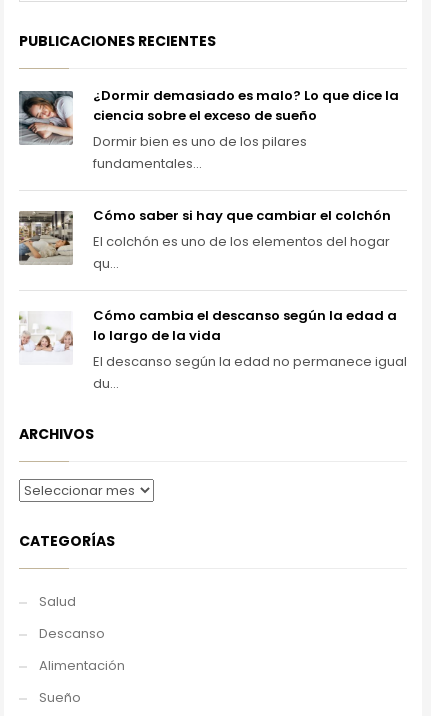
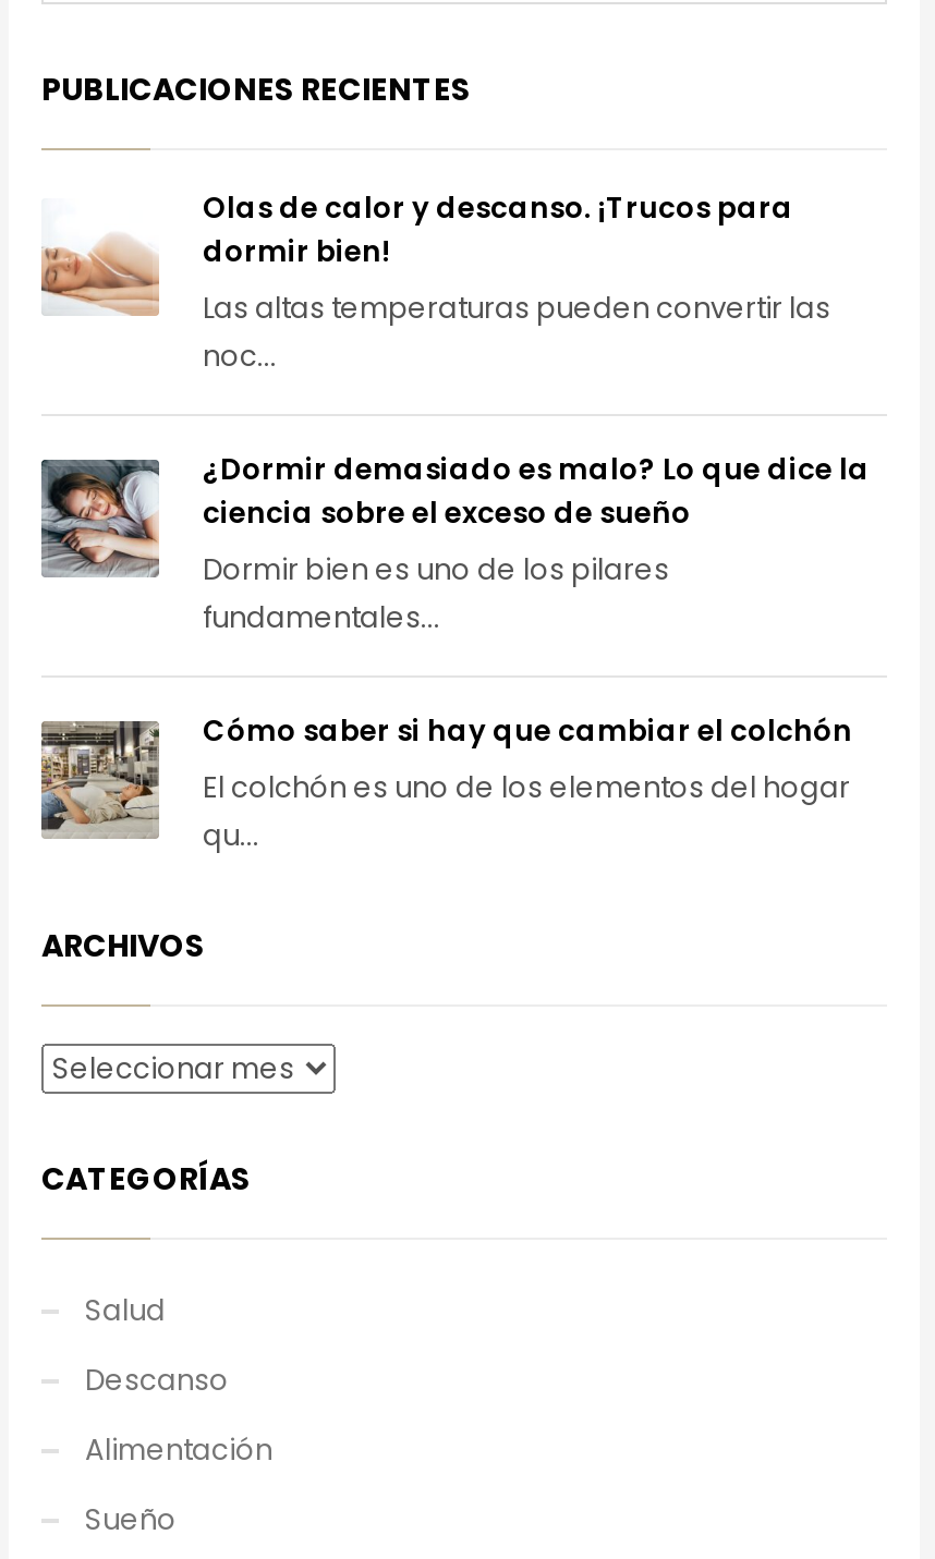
+ [image]
+ Olas de calor y descanso. ¡Trucos para
+ dormir bien!
+ Las altas temperaturas pueden convertir las
+ noc...

moved down: [image] | ¿Dormir demasiado es malo? Lo que dice la | ciencia sobre el exceso de sueño | Dormir bien es uno de los pilares | fundamentales... | Cómo saber si hay que cambiar el colchón | El colchón es uno de los elementos del hogar | qu...

- [image]
- Cómo cambia el descanso según la edad a
- lo largo de la vida
- El descanso según la edad no permanece igual
- du...
